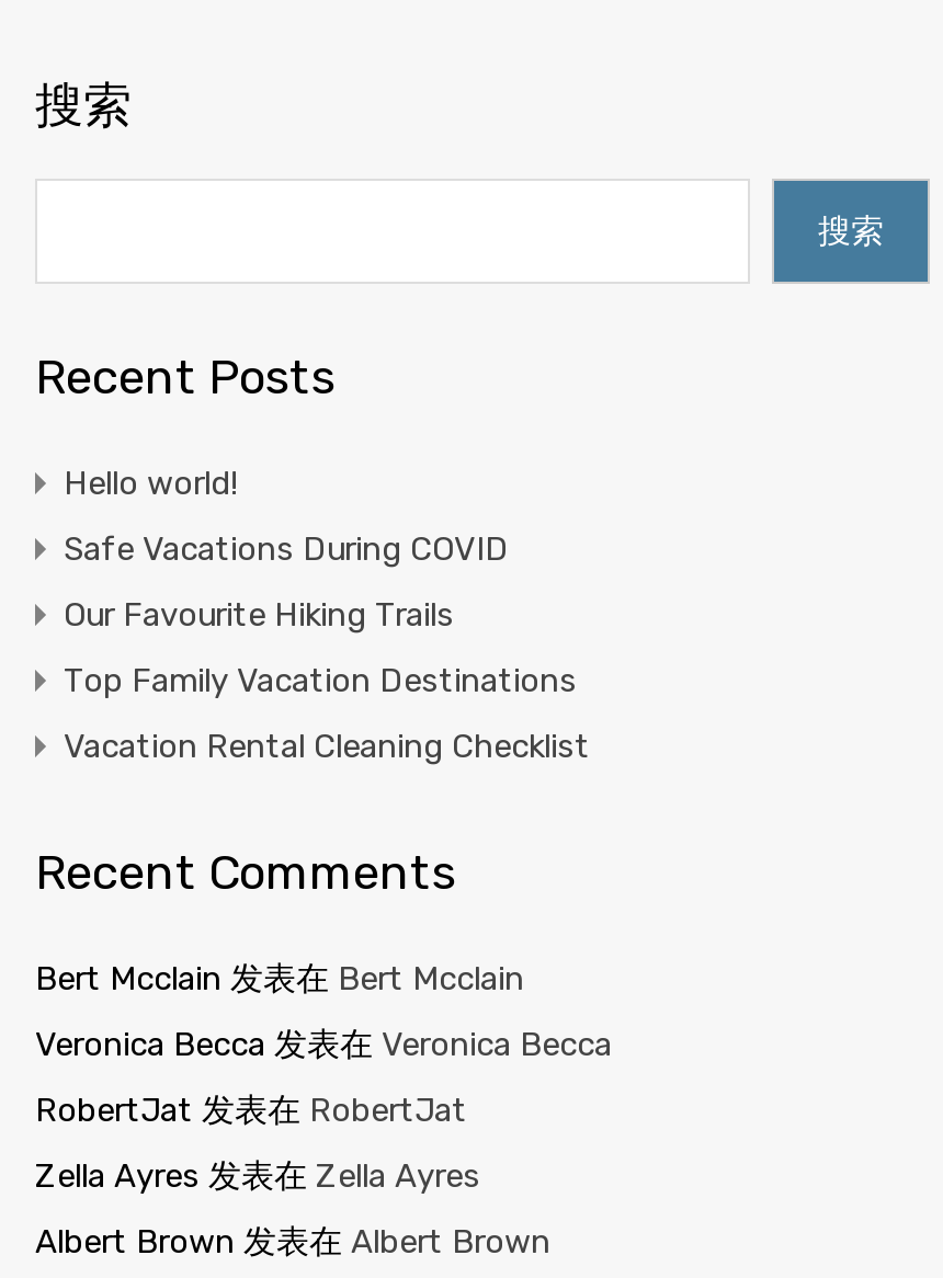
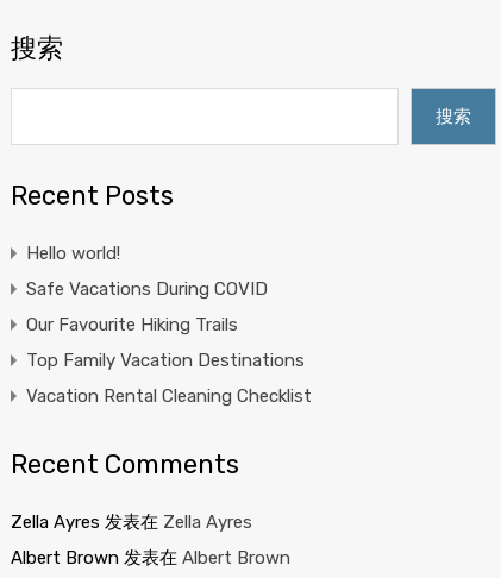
- Bert Mcclain发表在Bert Mcclain
- Veronica Becca发表在Veronica Becca
- RobertJat发表在RobertJat
